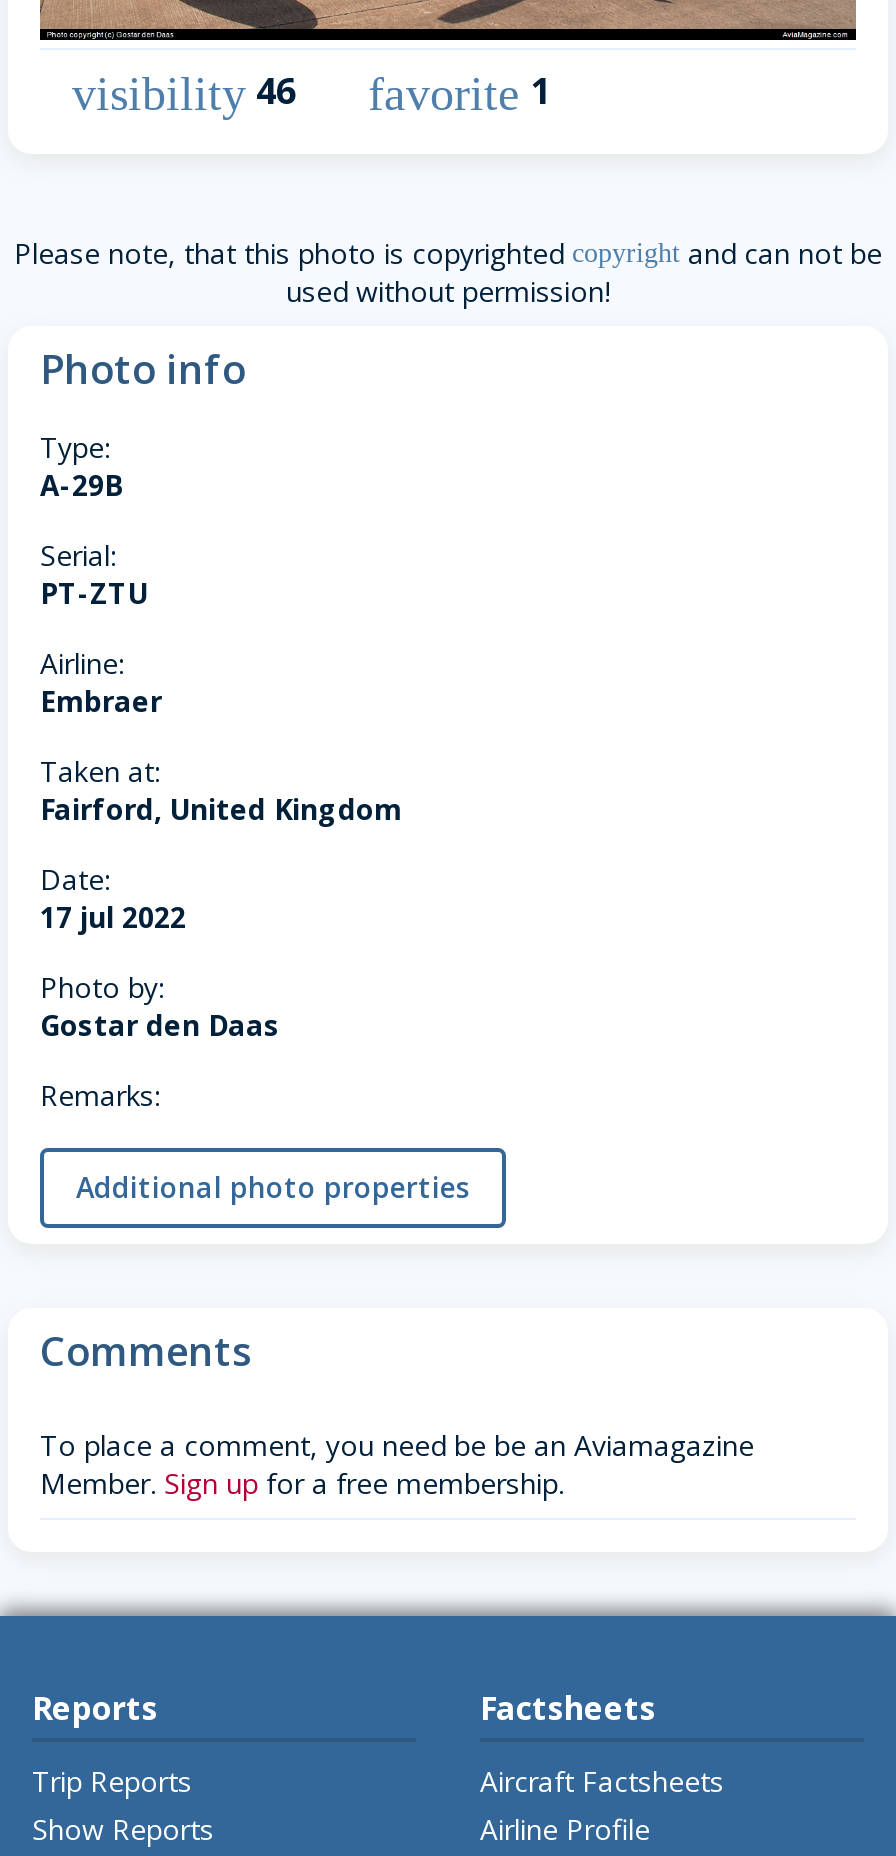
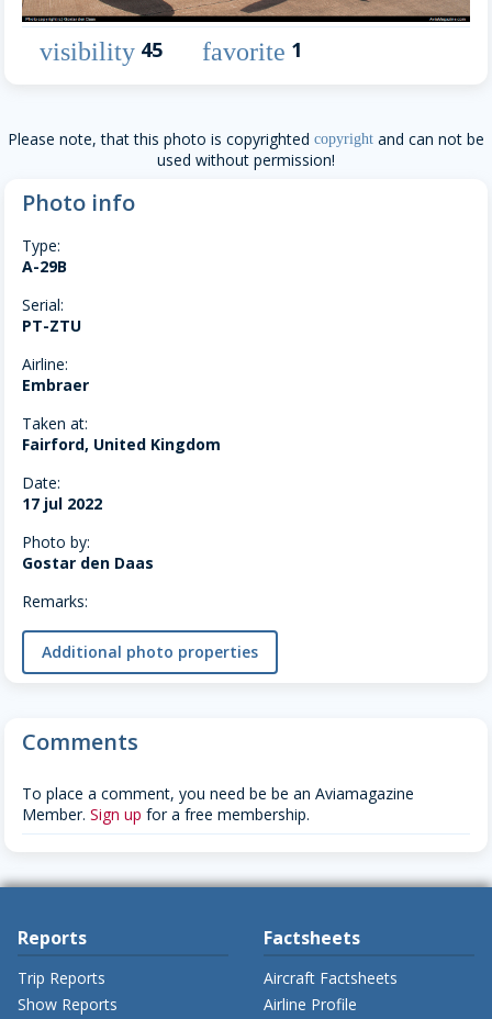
- visibility 46 favorite 1
+ visibility 45 favorite 1
